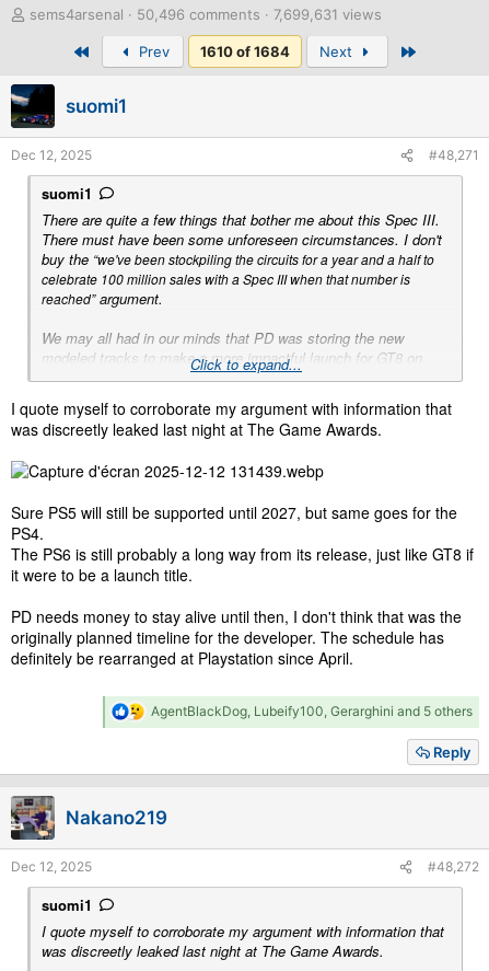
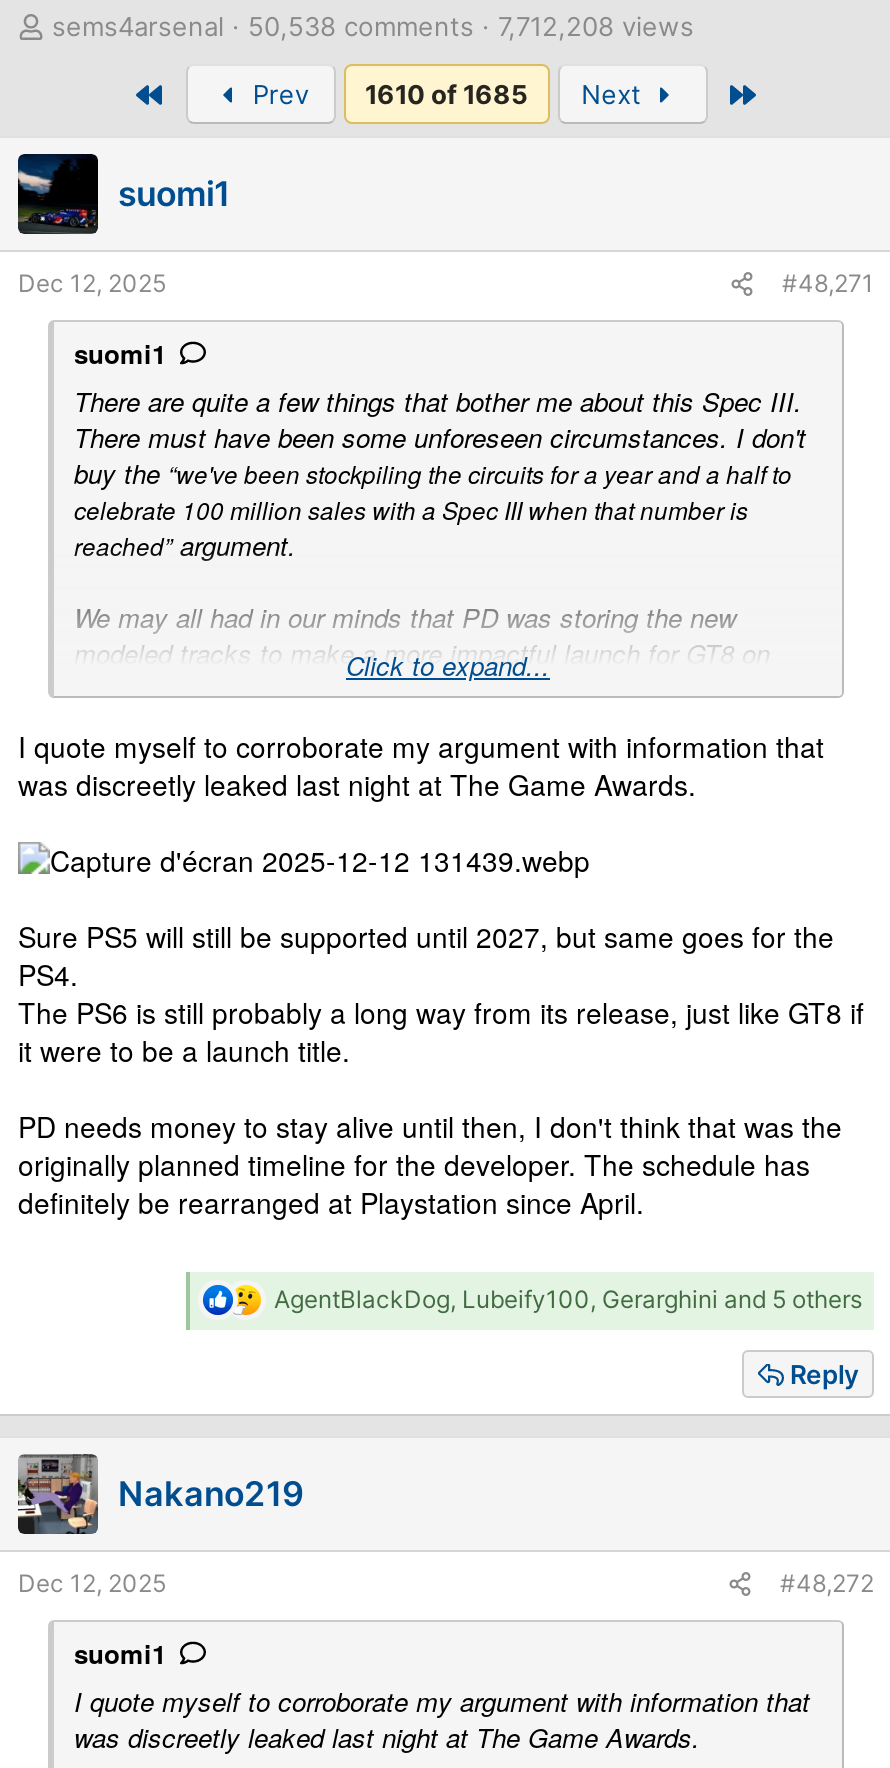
- 50,496 comments 7,699,631 views
+ 50,538 comments 7,712,208 views

- 1610 of 1684
+ 1610 of 1685
